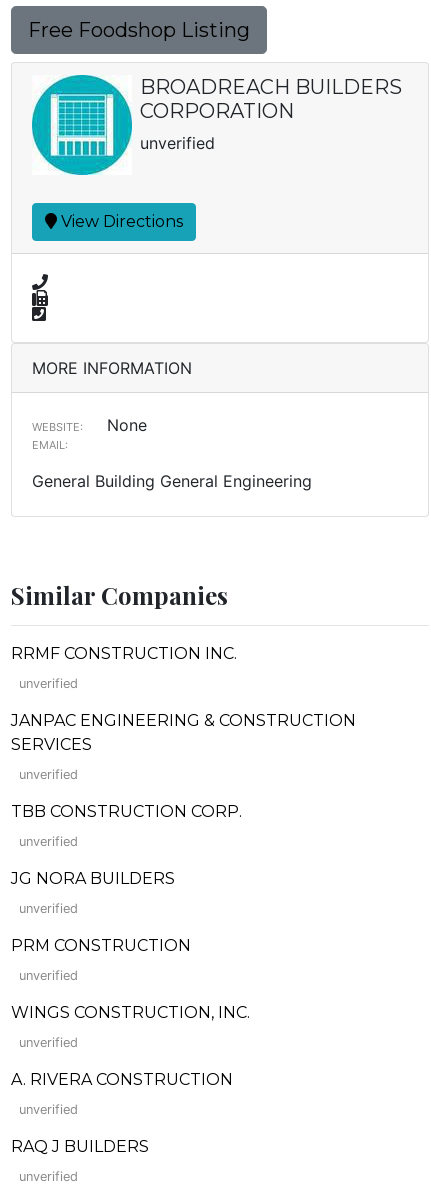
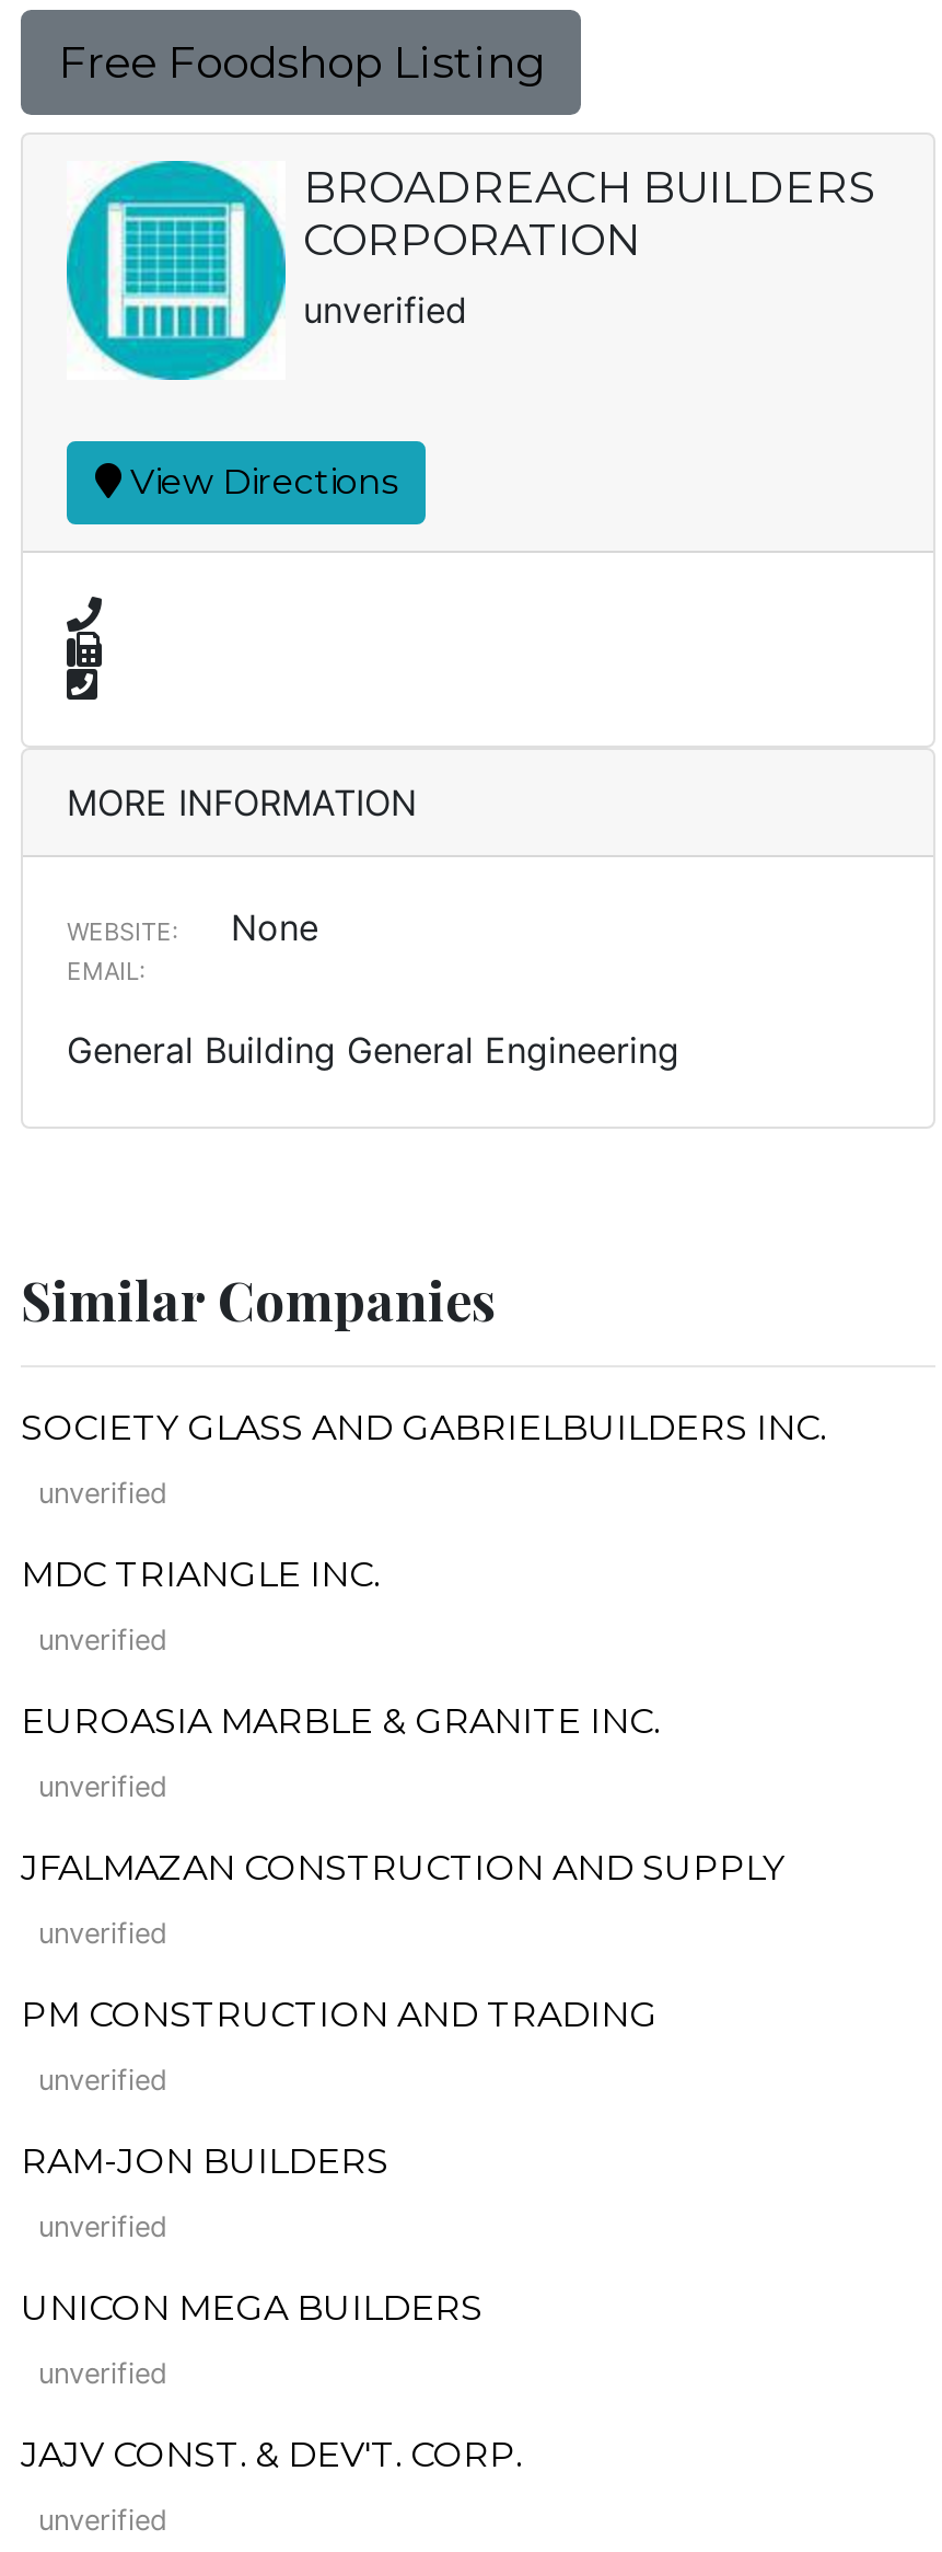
- RRMF CONSTRUCTION INC.
+ SOCIETY GLASS AND GABRIELBUILDERS INC.

- JANPAC ENGINEERING & CONSTRUCTION
- SERVICES
+ MDC TRIANGLE INC.

- TBB CONSTRUCTION CORP.
+ EUROASIA MARBLE & GRANITE INC.

- JG NORA BUILDERS
+ JFALMAZAN CONSTRUCTION AND SUPPLY

- PRM CONSTRUCTION
+ PM CONSTRUCTION AND TRADING

- WINGS CONSTRUCTION, INC.
+ RAM-JON BUILDERS

- A. RIVERA CONSTRUCTION
+ UNICON MEGA BUILDERS

- RAQ J BUILDERS
+ JAJV CONST. & DEV'T. CORP.
